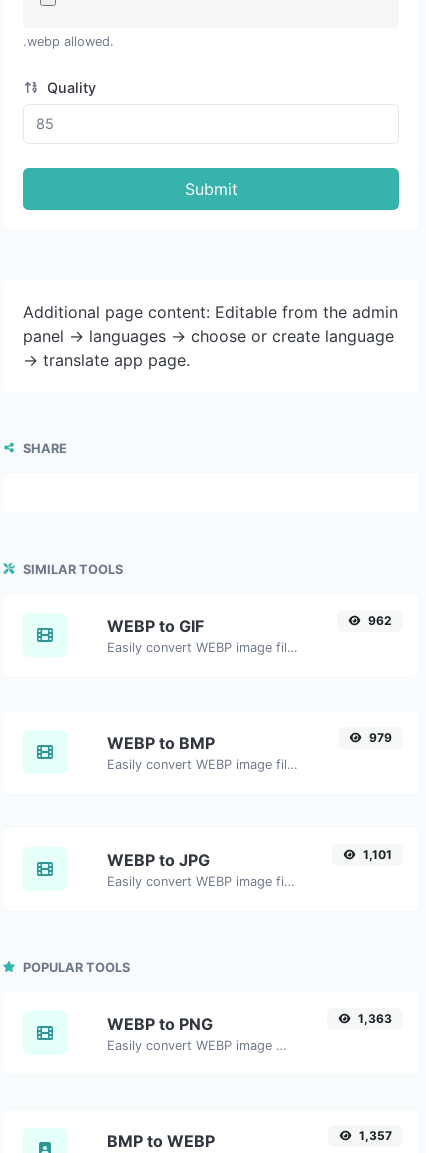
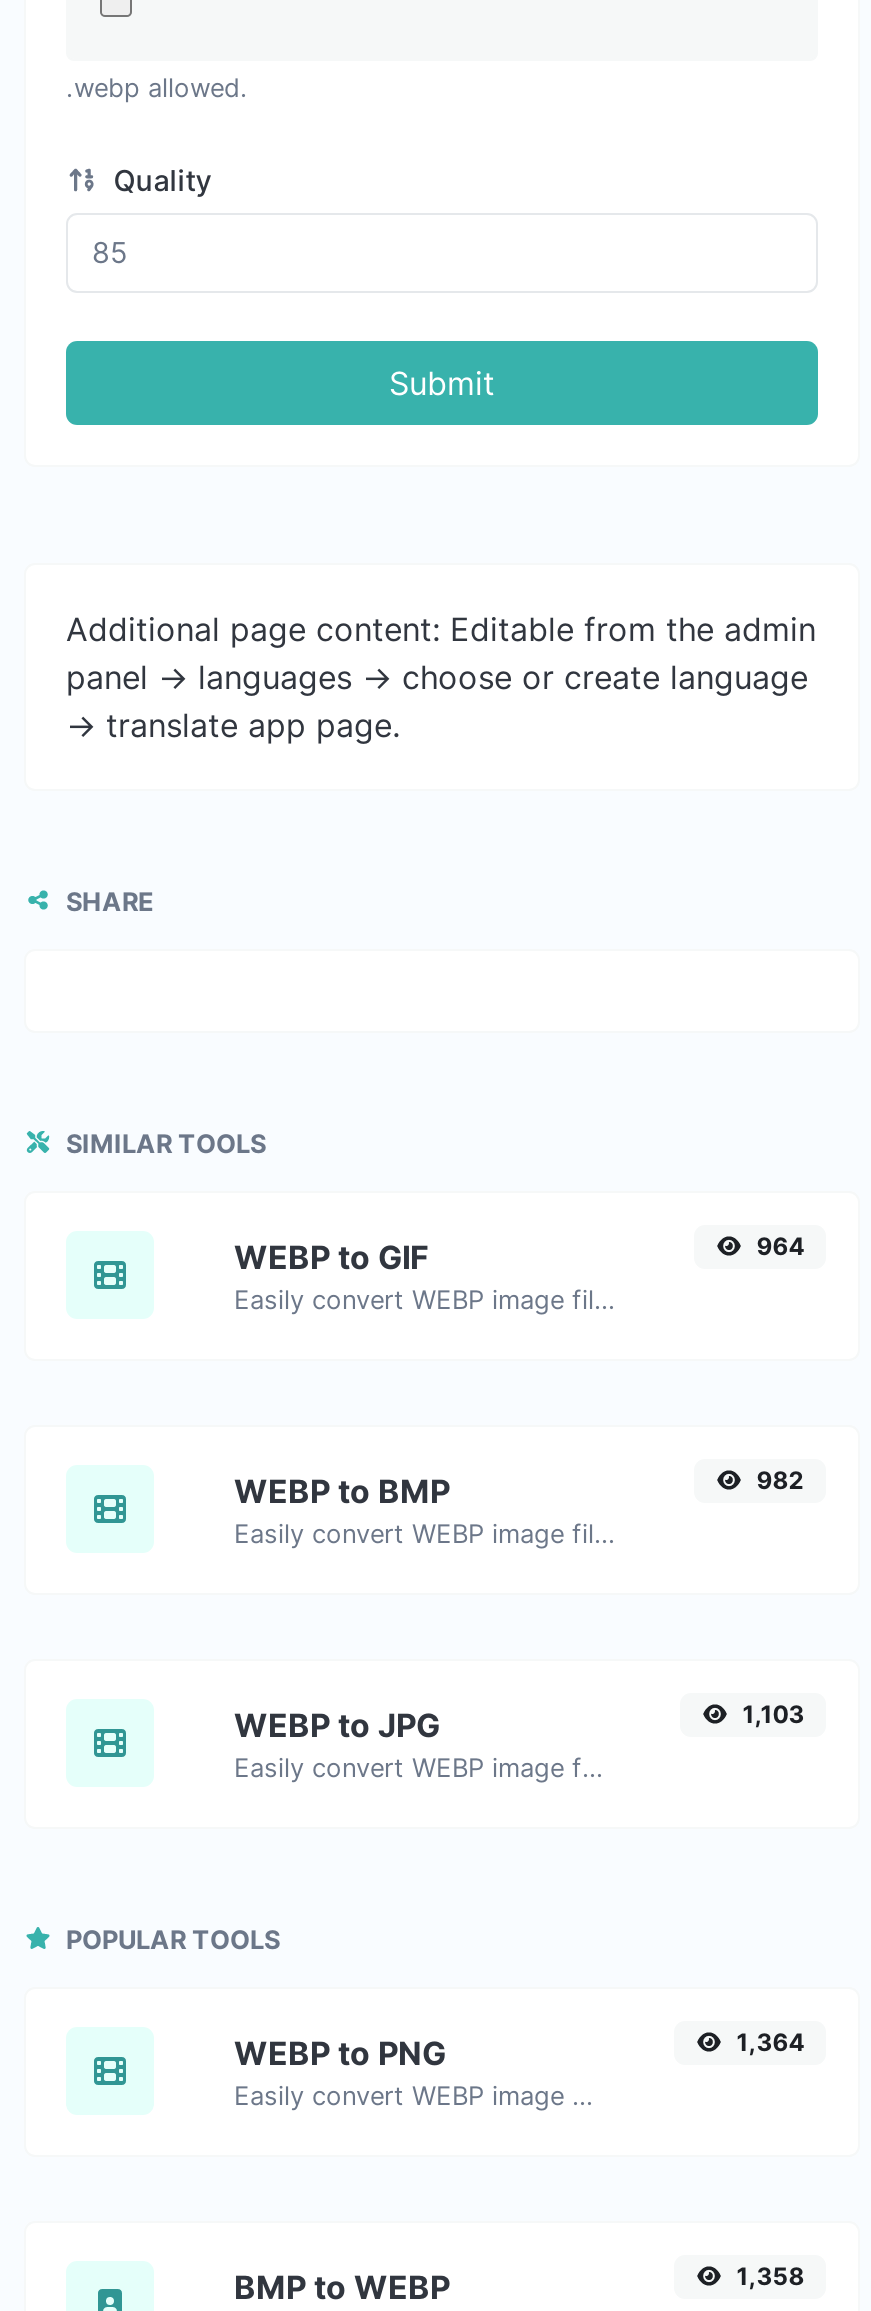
- 962
+ 964

- 979
+ 982

- 1,101
+ 1,103

- 1,363
+ 1,364

- 1,357
+ 1,358
